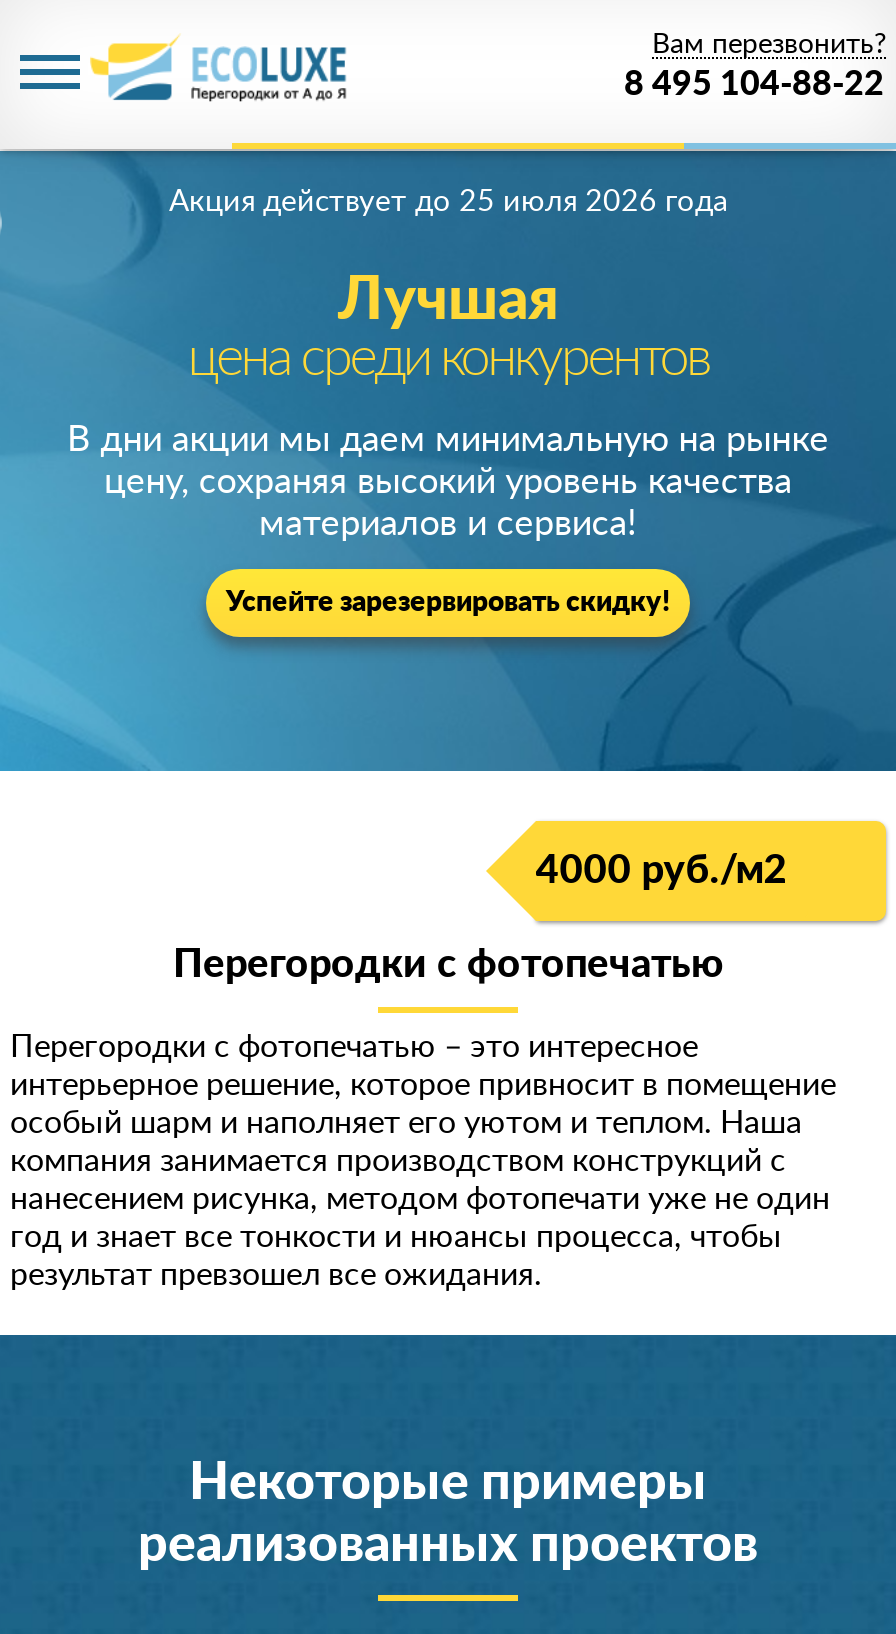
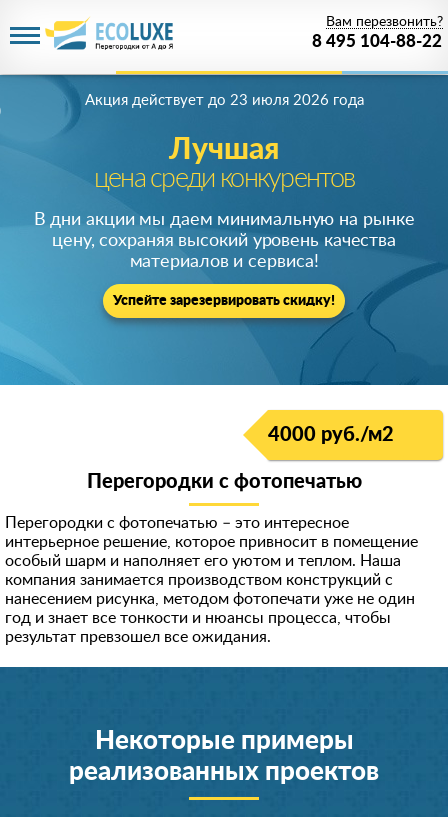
- Акция действует до 25 июля 2026 года
+ Акция действует до 23 июля 2026 года
